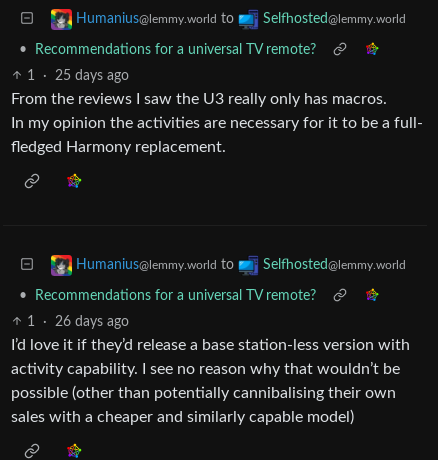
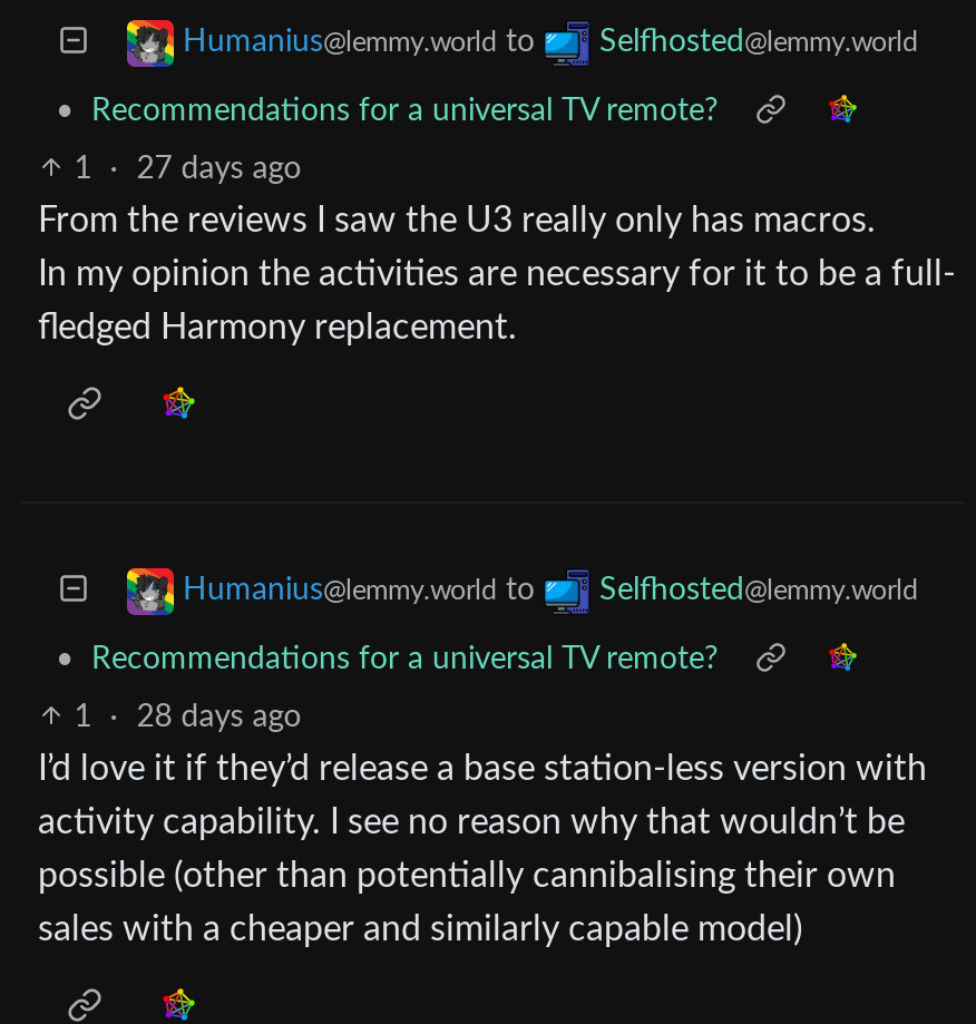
- 1 · 25 days ago
+ 1 · 27 days ago

- 1 · 26 days ago
+ 1 · 28 days ago
